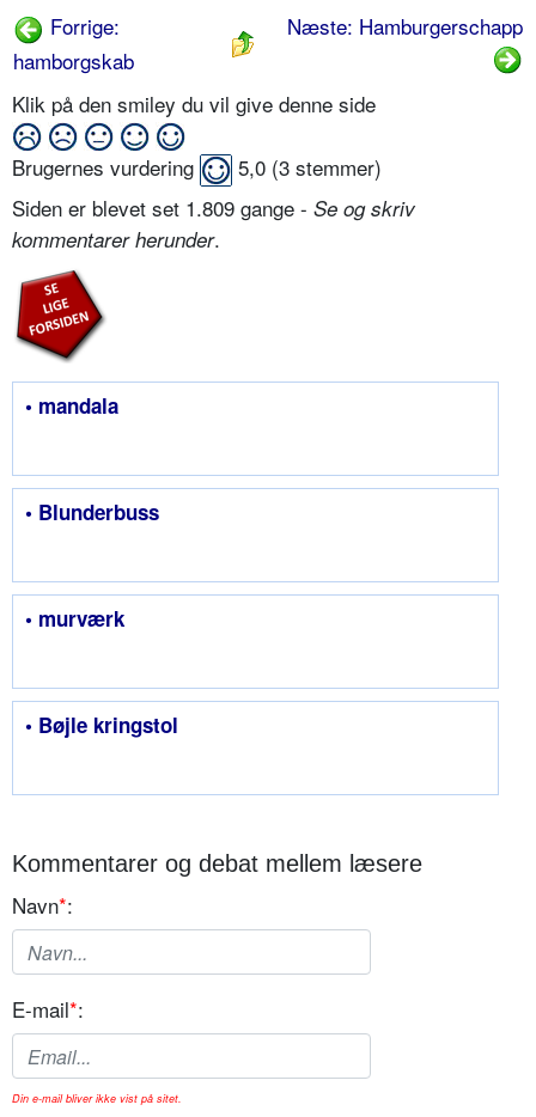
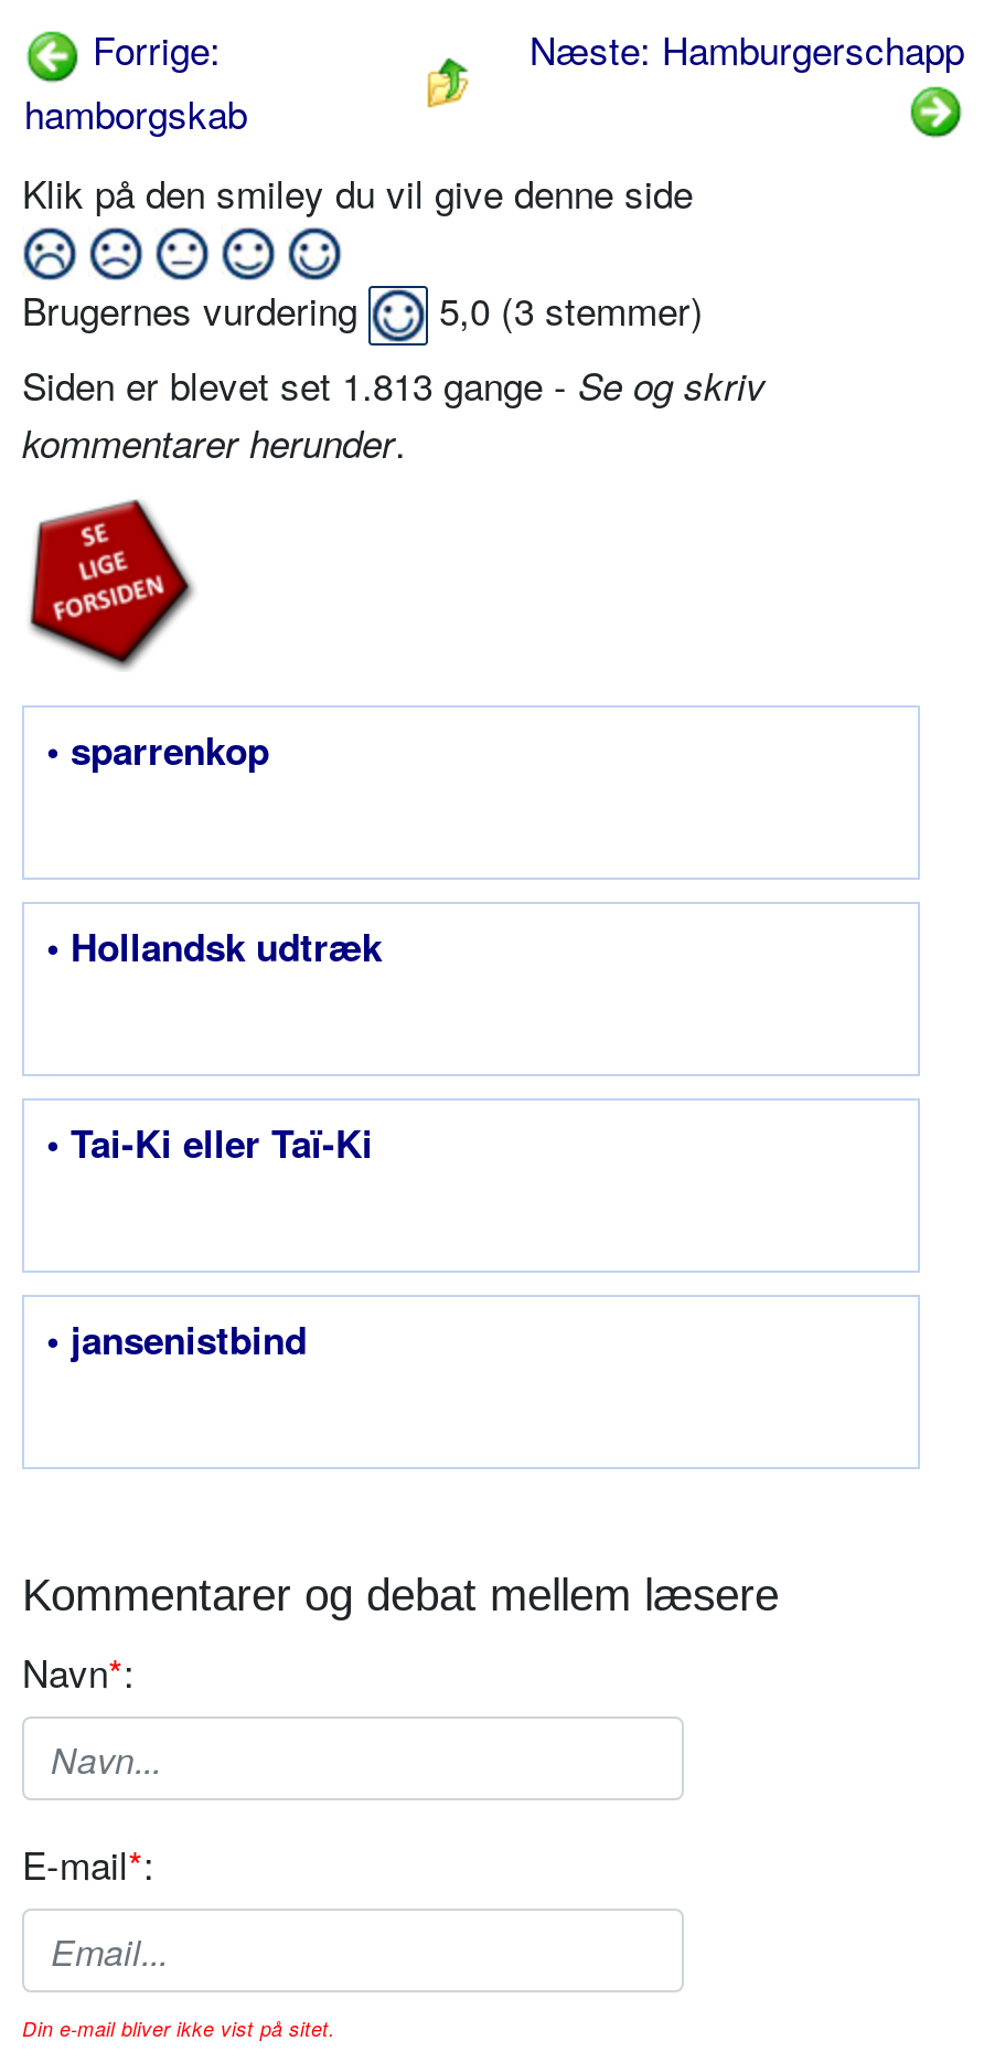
- Siden er blevet set 1.809 gange - Se og skriv
+ Siden er blevet set 1.813 gange - Se og skriv

- • mandala
+ • sparrenkop

- • Blunderbuss
+ • Hollandsk udtræk

- • murværk
+ • Tai-Ki eller Taï-Ki

- • Bøjle kringstol
+ • jansenistbind
